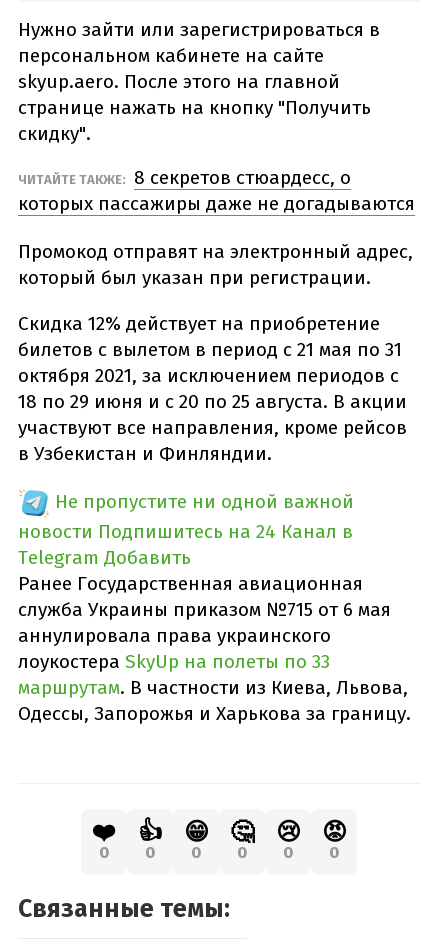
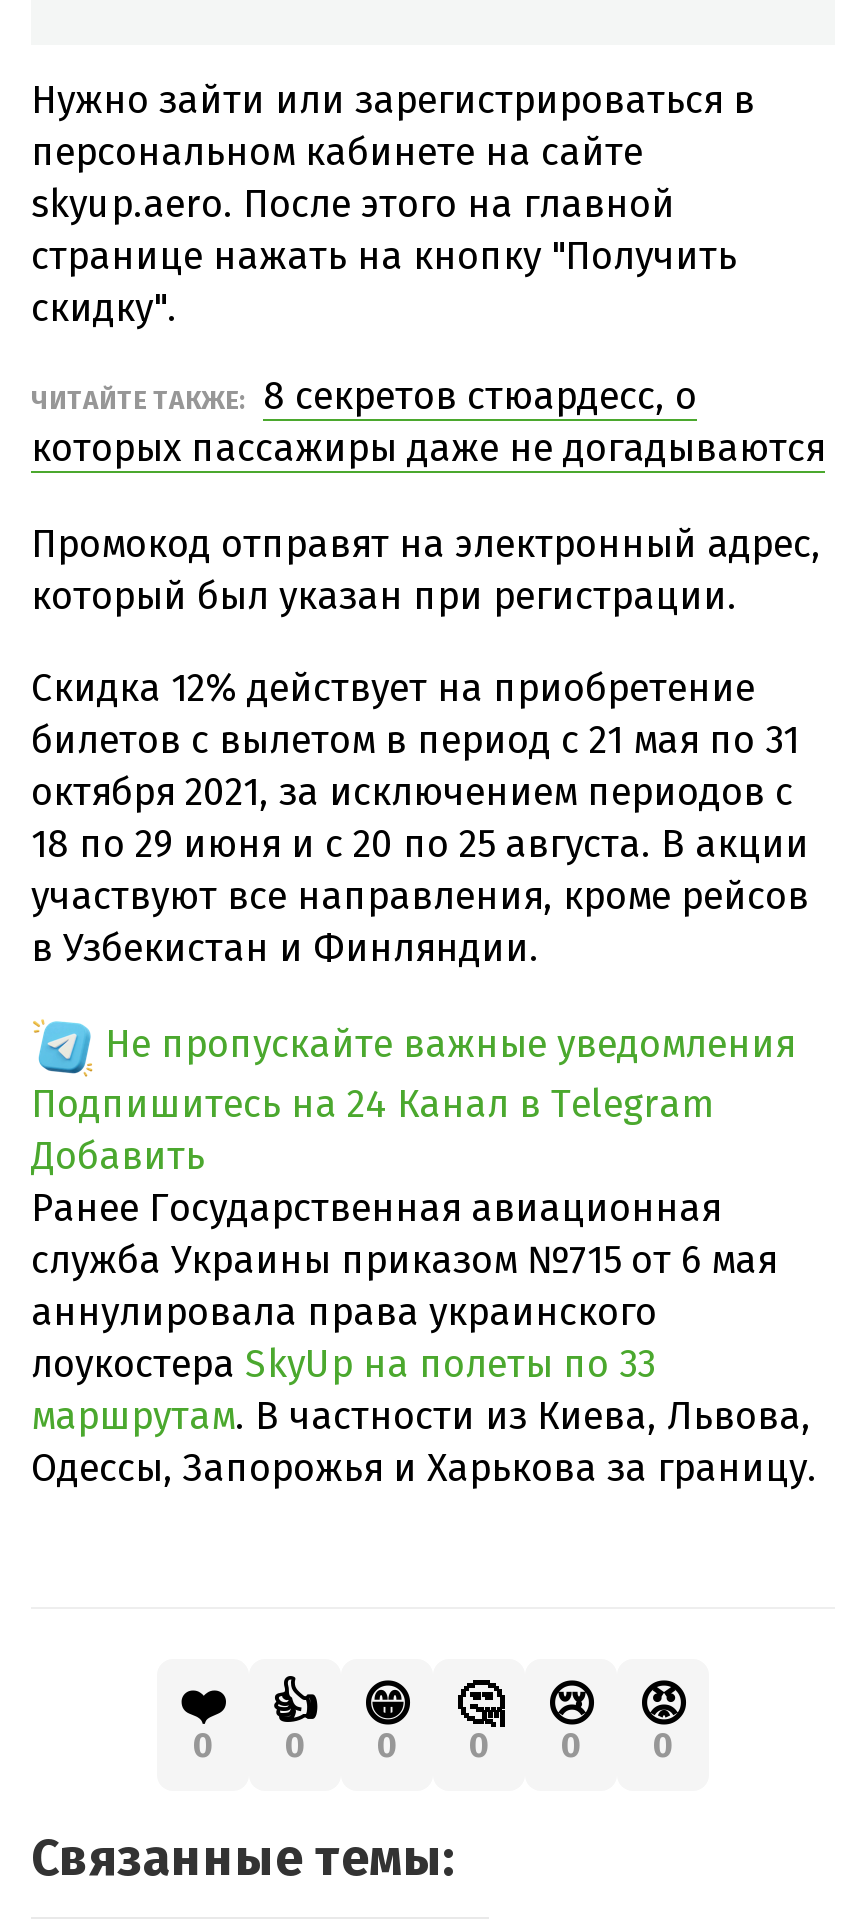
- Не пропустите ни одной важной
- новости Подпишитесь на 24 Канал в
- Telegram Добавить
+ Не пропускайте важные уведомления
+ Подпишитесь на 24 Канал в Telegram
+ Добавить
